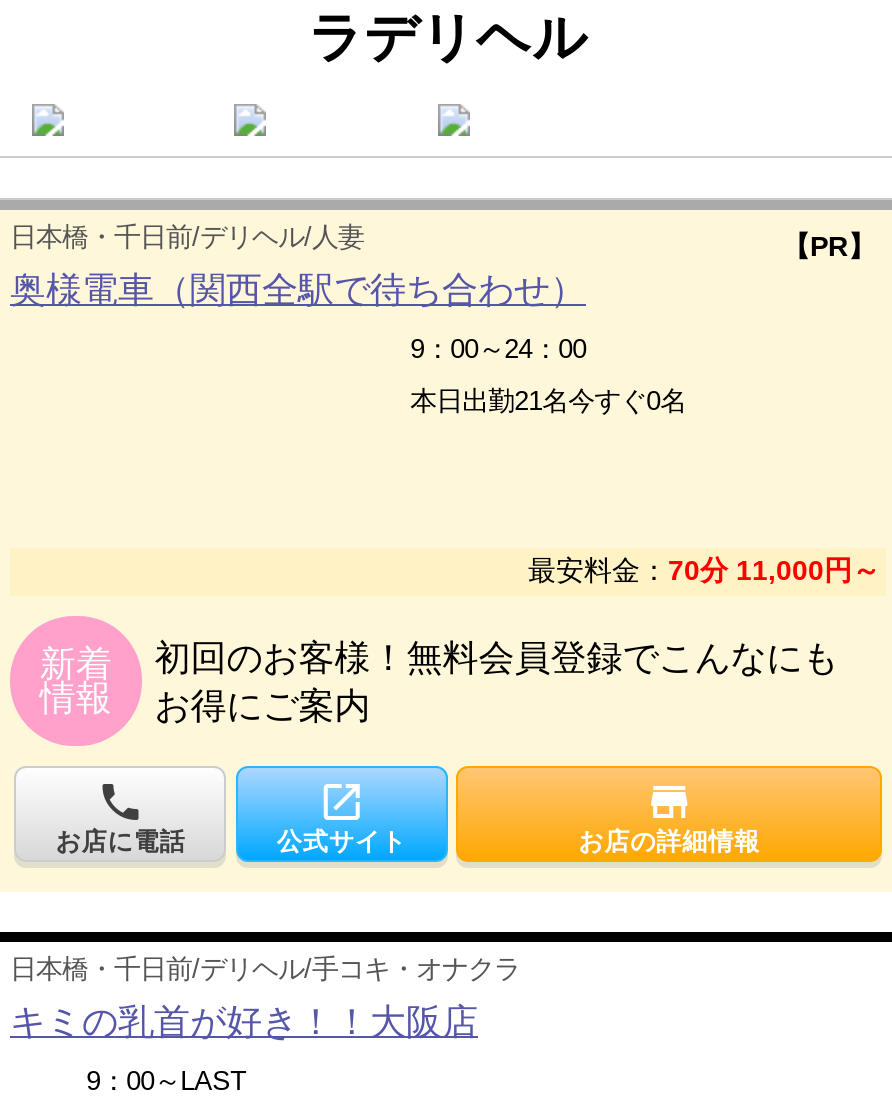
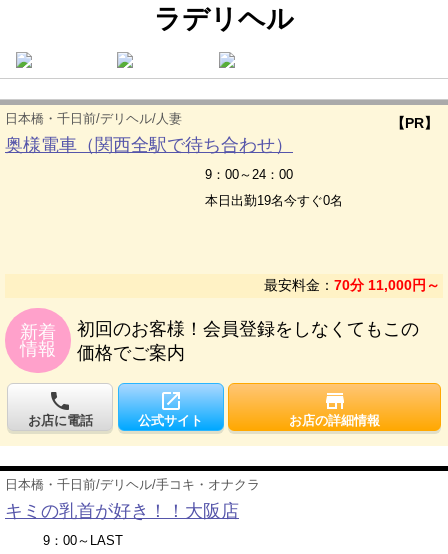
- 本日出勤21名今すぐ0名
+ 本日出勤19名今すぐ0名

- 初回のお客様！無料会員登録でこんなにも
+ 初回のお客様！会員登録をしなくてもこの

- お得にご案内
+ 価格でご案内
